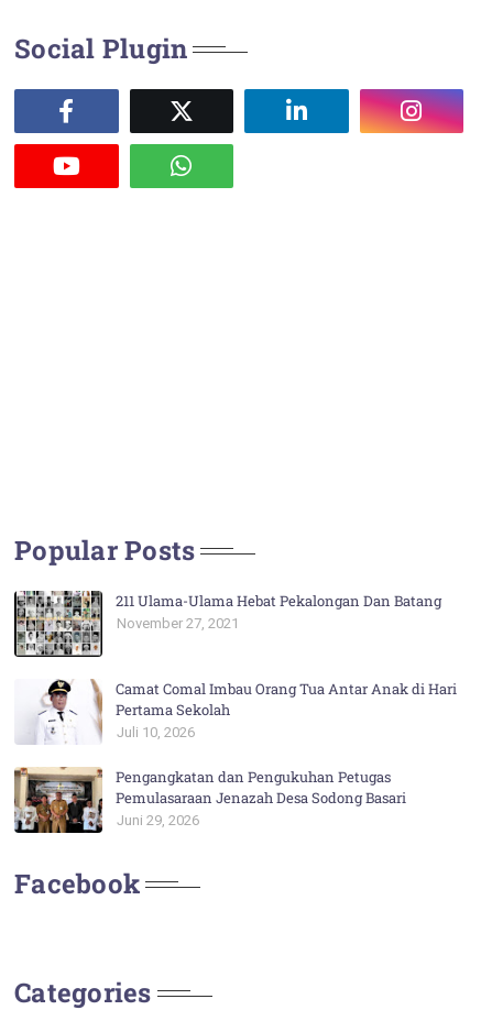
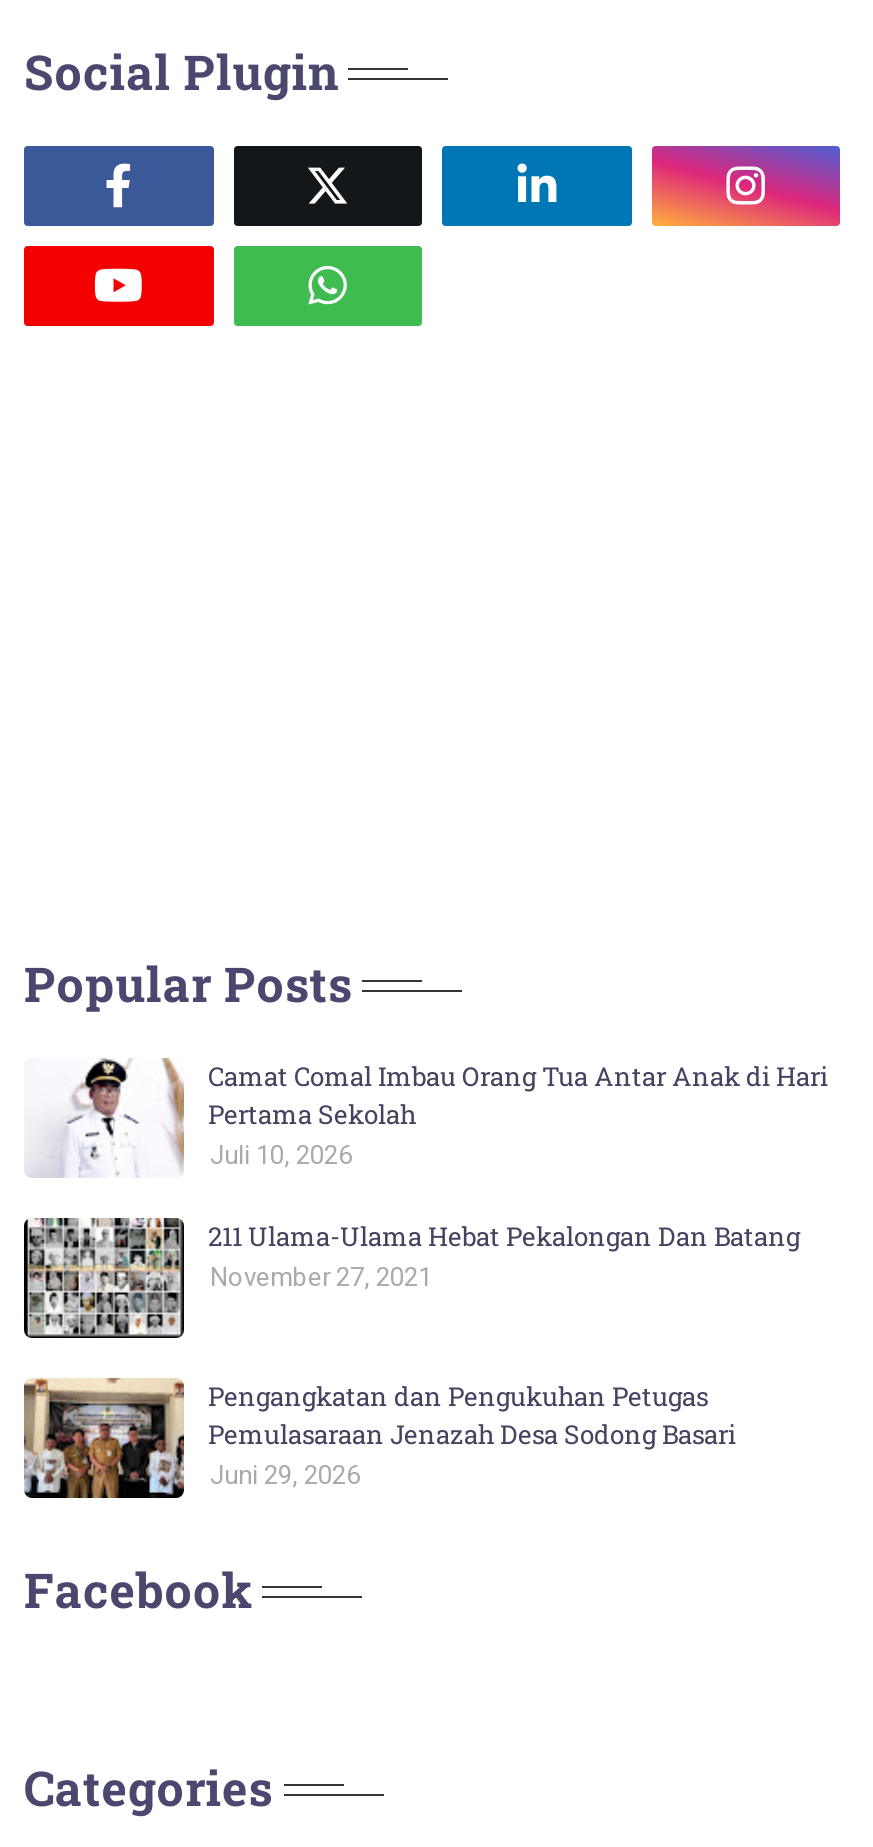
moved down: [image] | 211 Ulama-Ulama Hebat Pekalongan Dan Batang | November 27, 2021

moved up: [image] | Camat Comal Imbau Orang Tua Antar Anak di Hari | Pertama Sekolah | Juli 10, 2026
